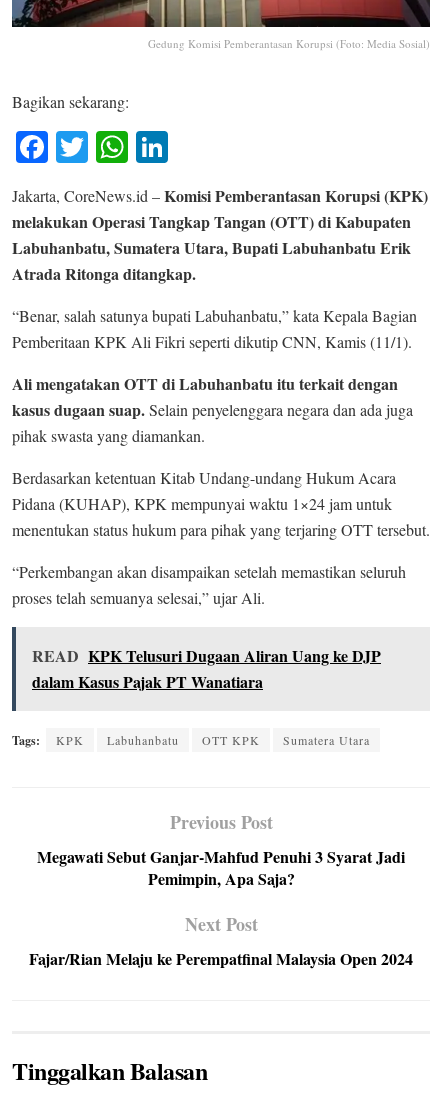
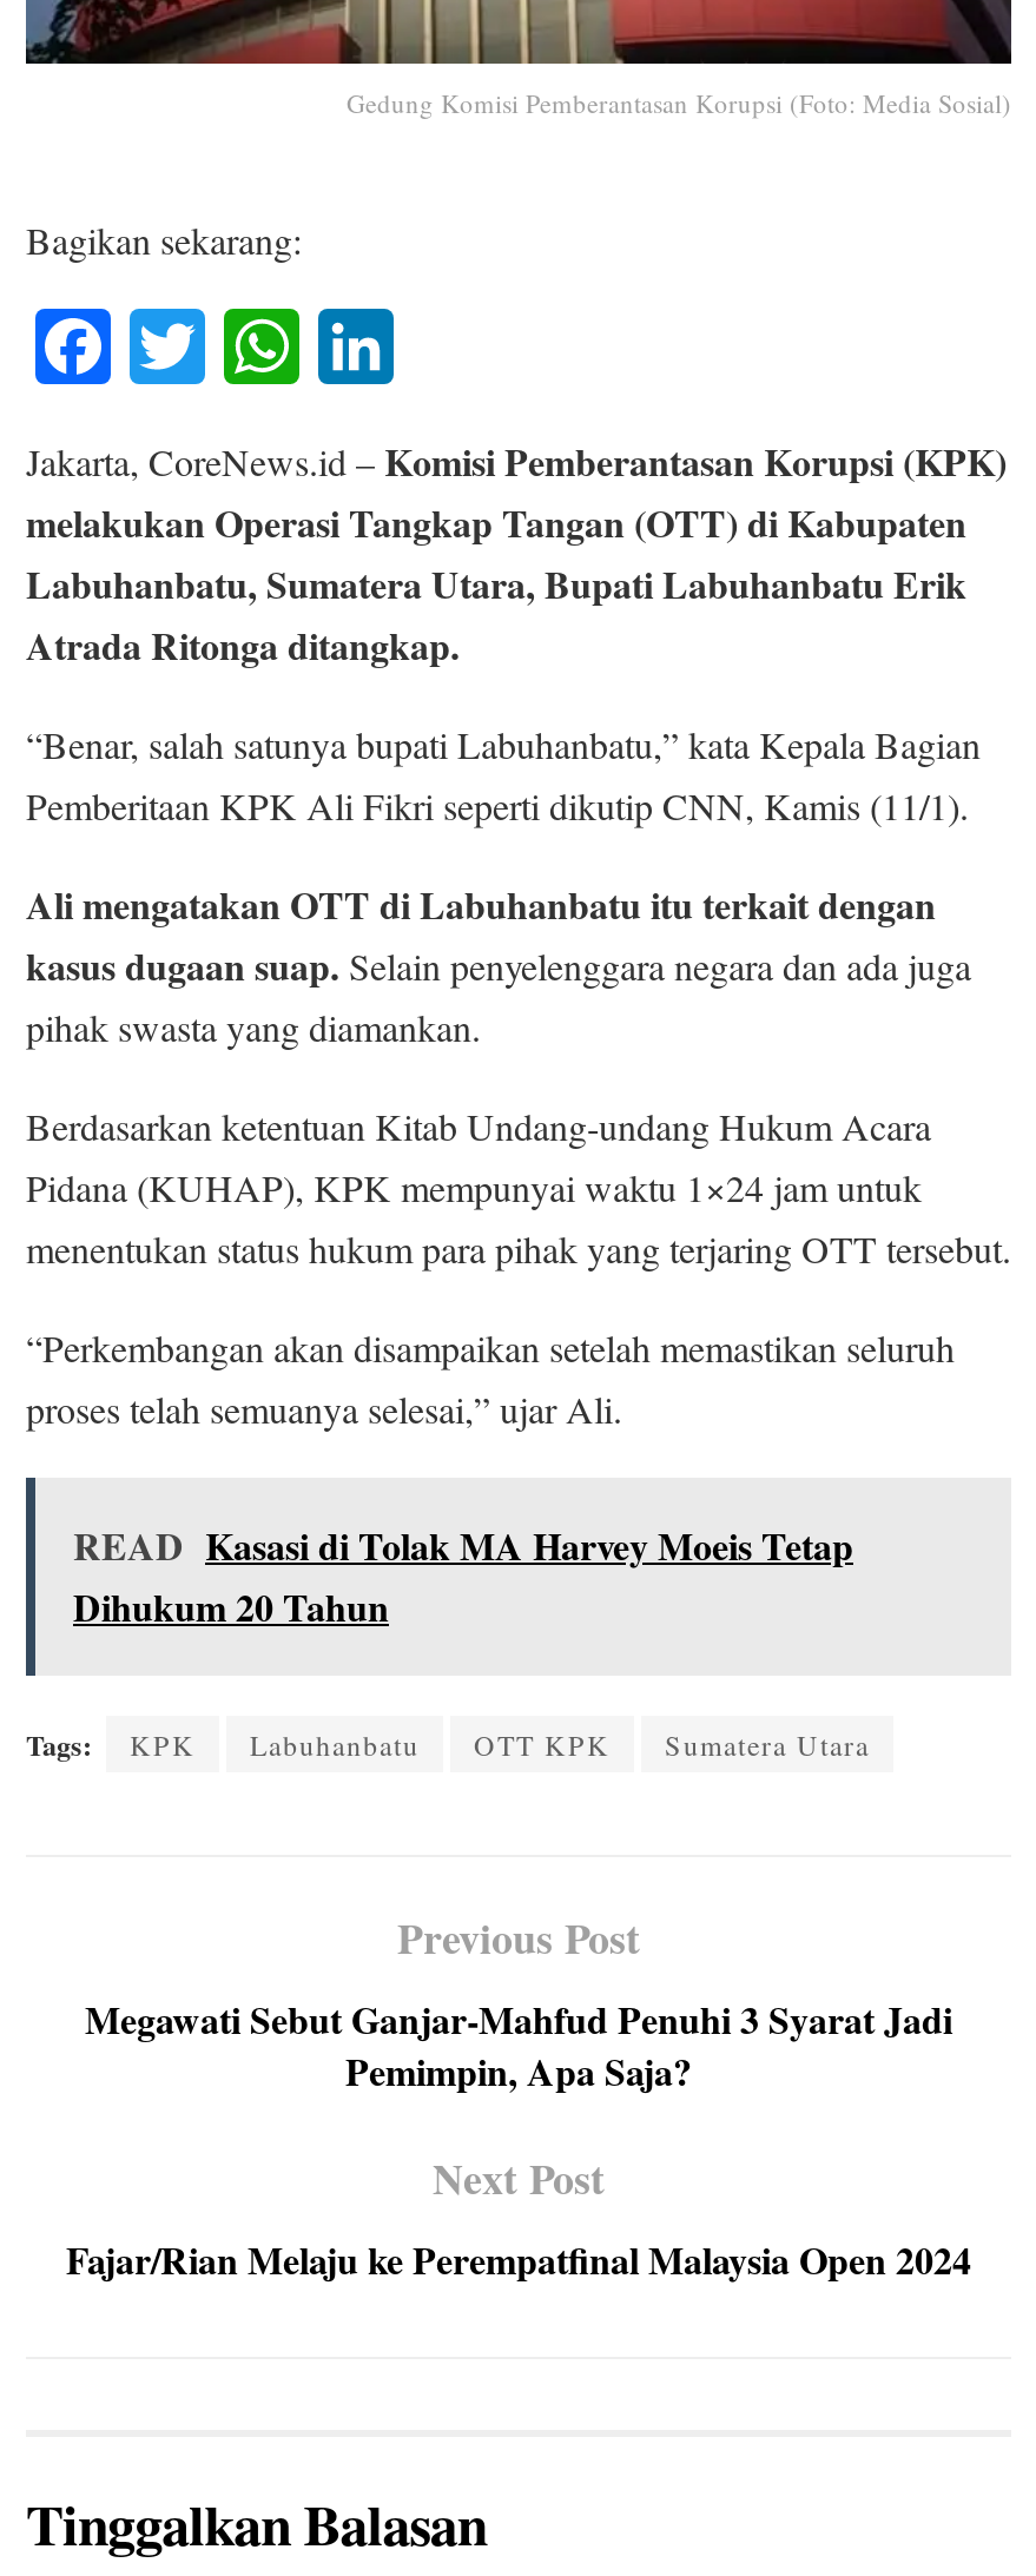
- READ KPK Telusuri Dugaan Aliran Uang ke DJP
- dalam Kasus Pajak PT Wanatiara
+ READ Kasasi di Tolak MA Harvey Moeis Tetap
+ Dihukum 20 Tahun
